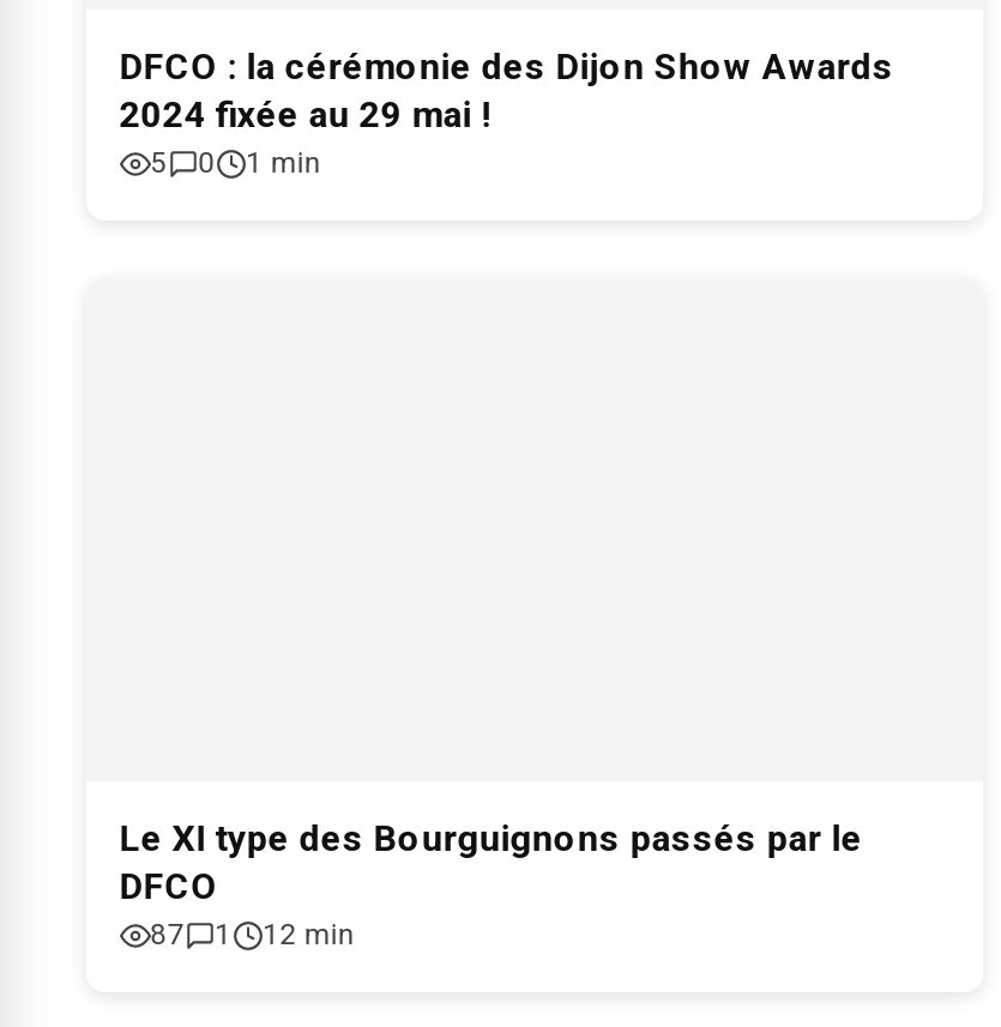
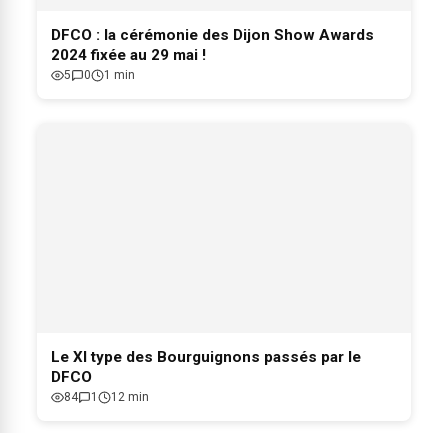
- 87 1 12 min
+ 84 1 12 min
